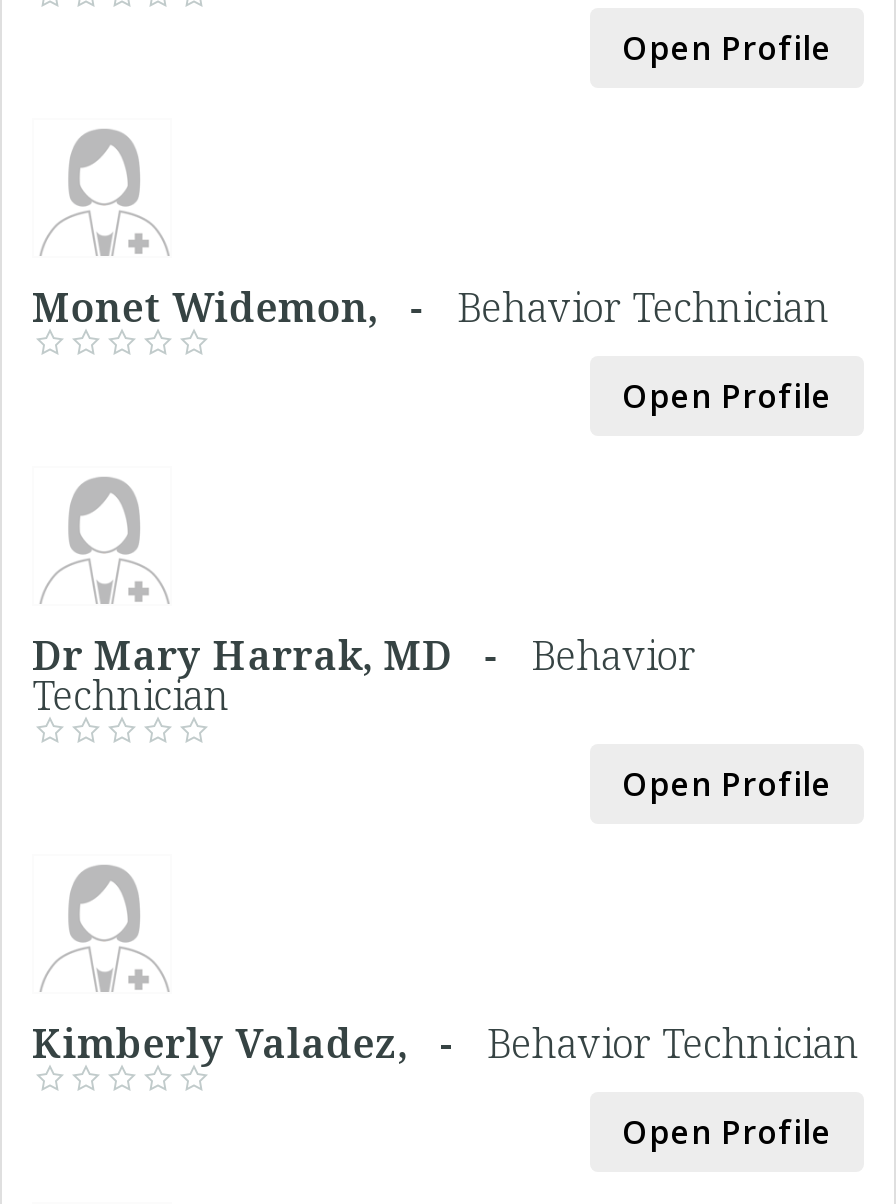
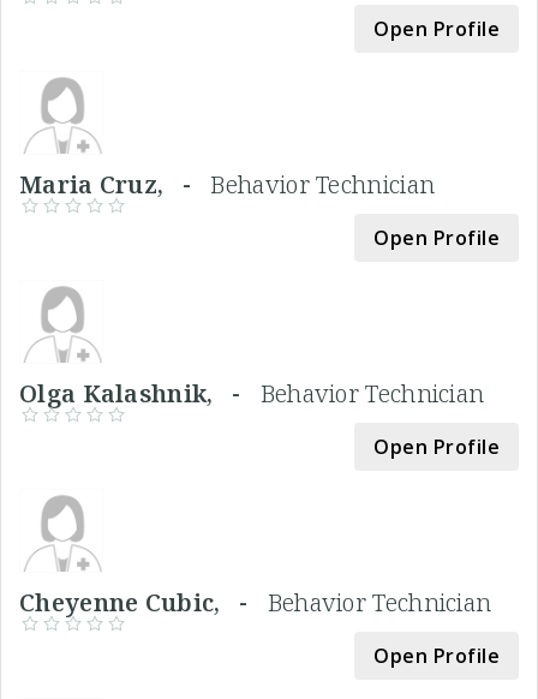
- Monet Widemon, - Behavior Technician
+ Maria Cruz, - Behavior Technician

- Dr Mary Harrak, MD - Behavior
- Technician
+ Olga Kalashnik, - Behavior Technician

- Kimberly Valadez, - Behavior Technician
+ Cheyenne Cubic, - Behavior Technician
